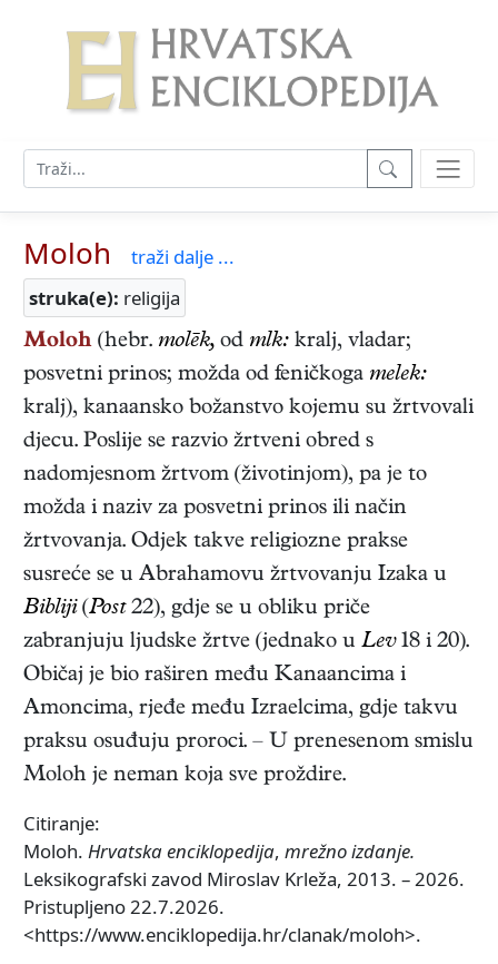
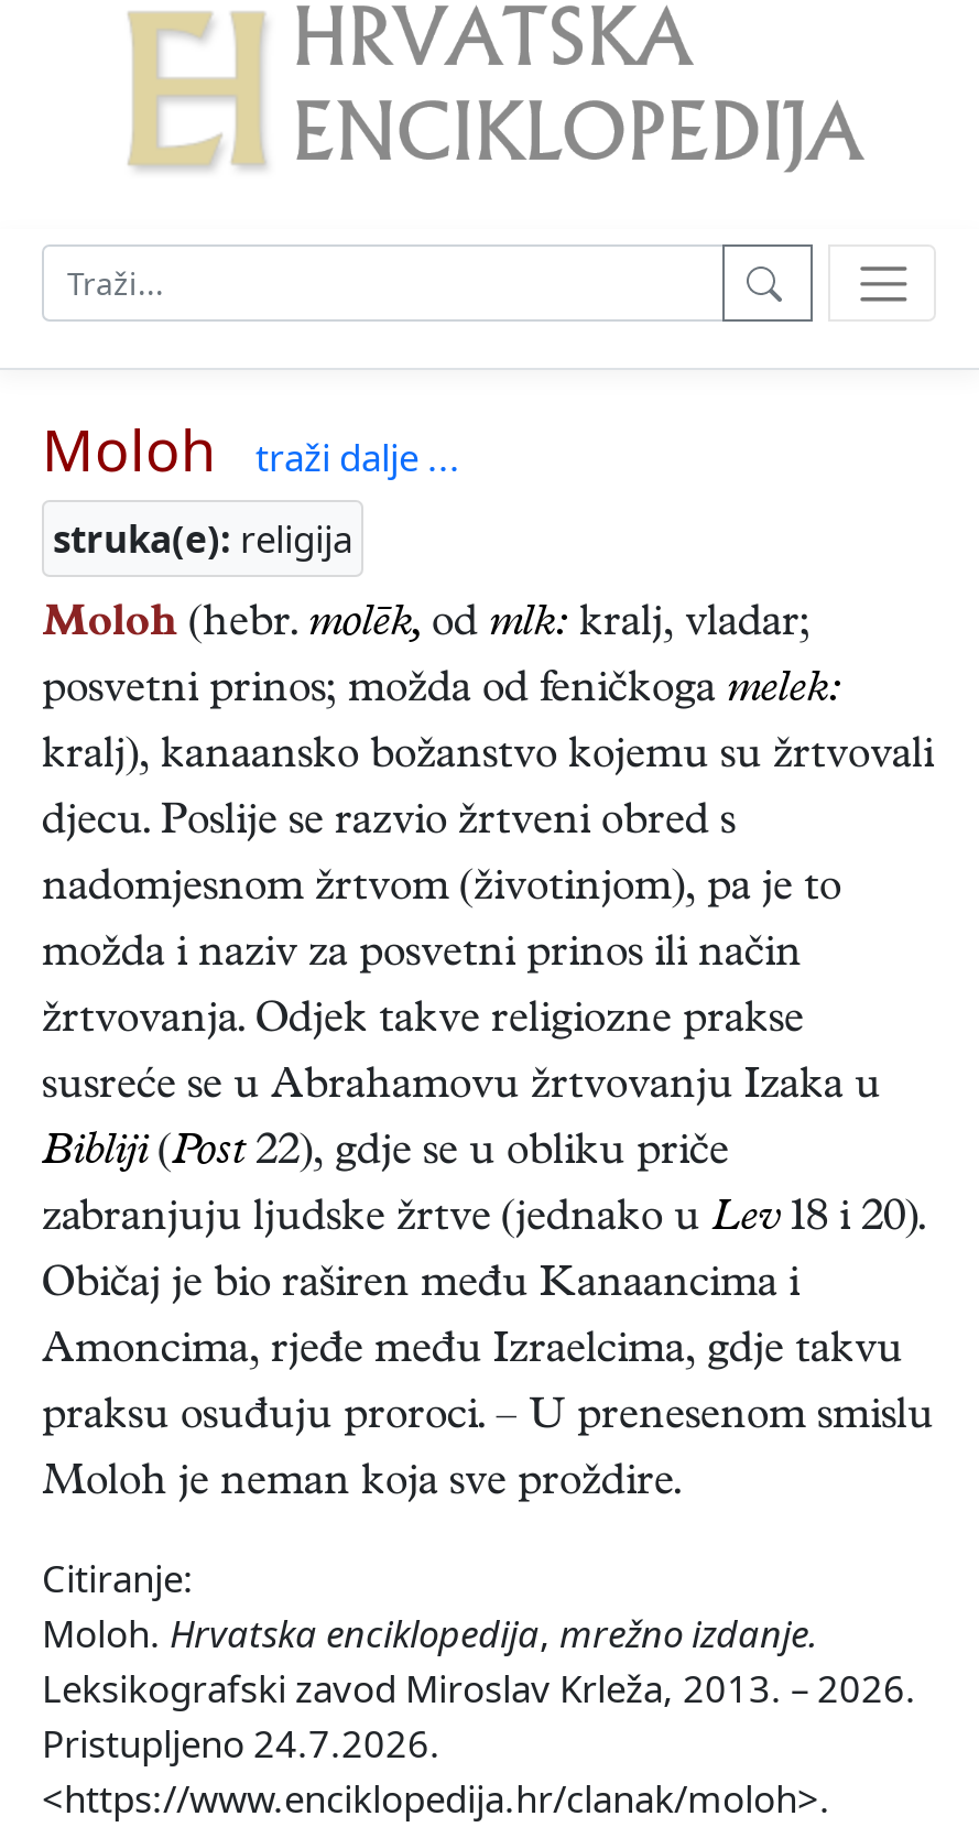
- Pristupljeno 22.7.2026.
+ Pristupljeno 24.7.2026.
